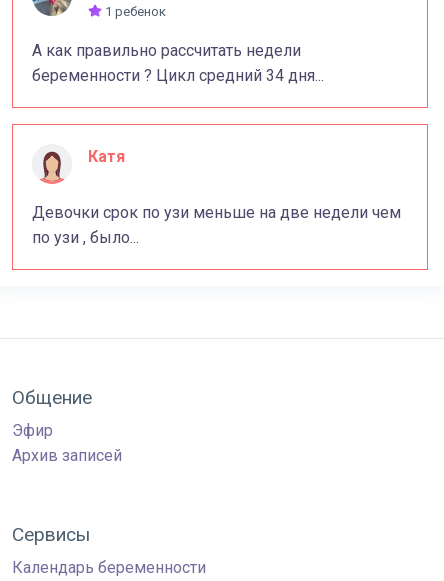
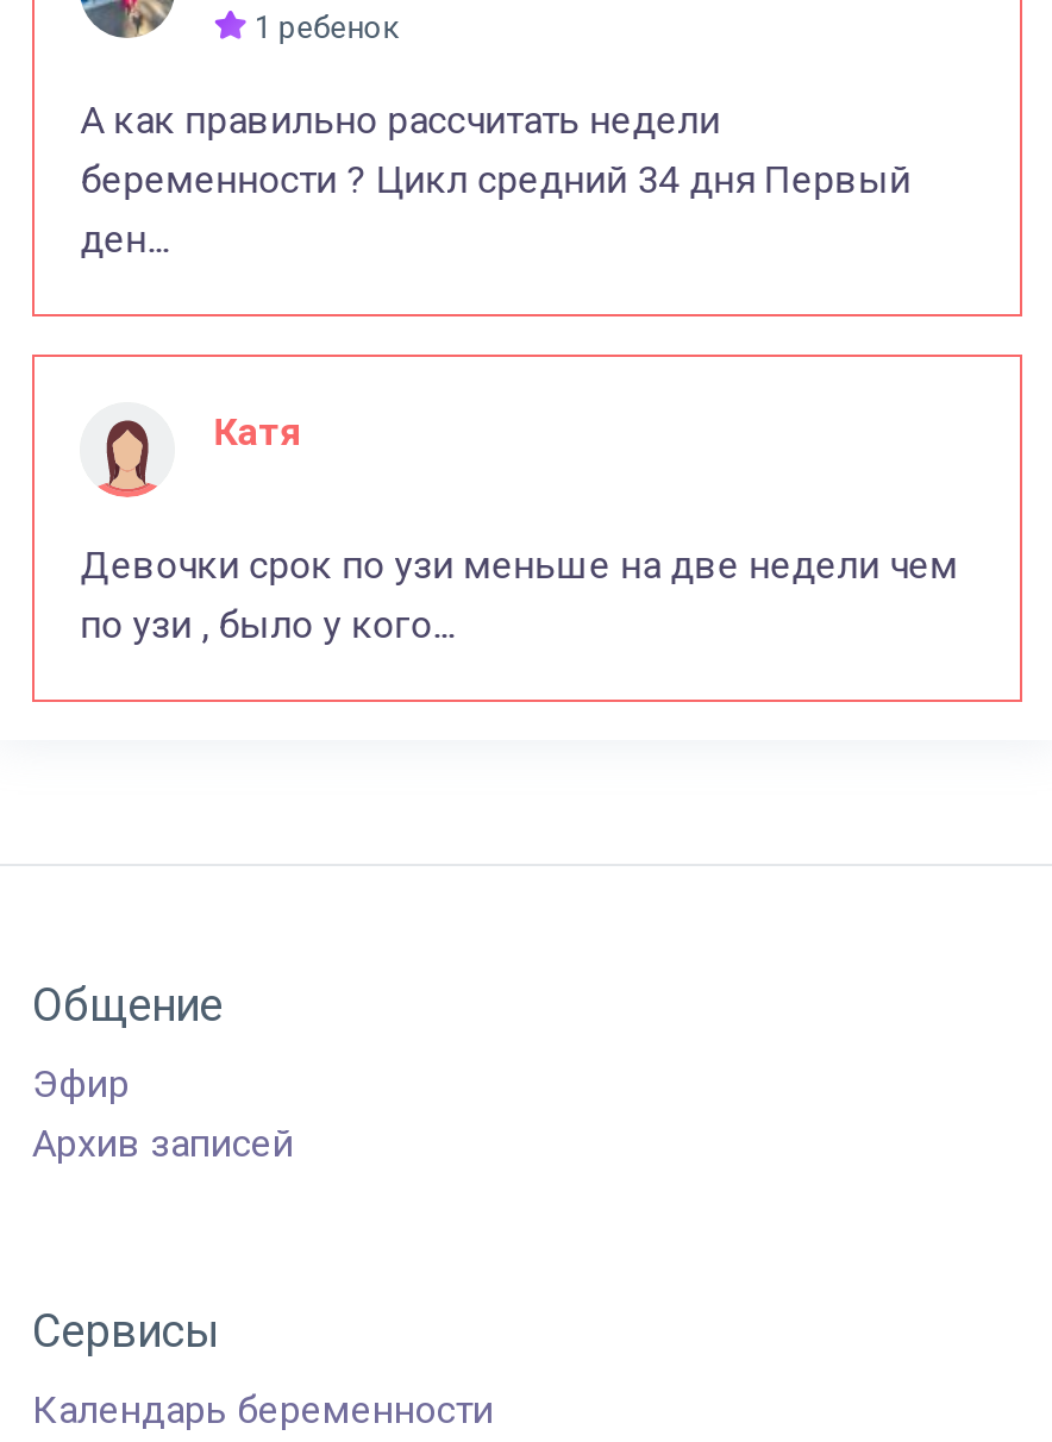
- беременности ? Цикл средний 34 дня...
+ беременности ? Цикл средний 34 дня Первый
+ ден...

- по узи , было...
+ по узи , было у кого...
